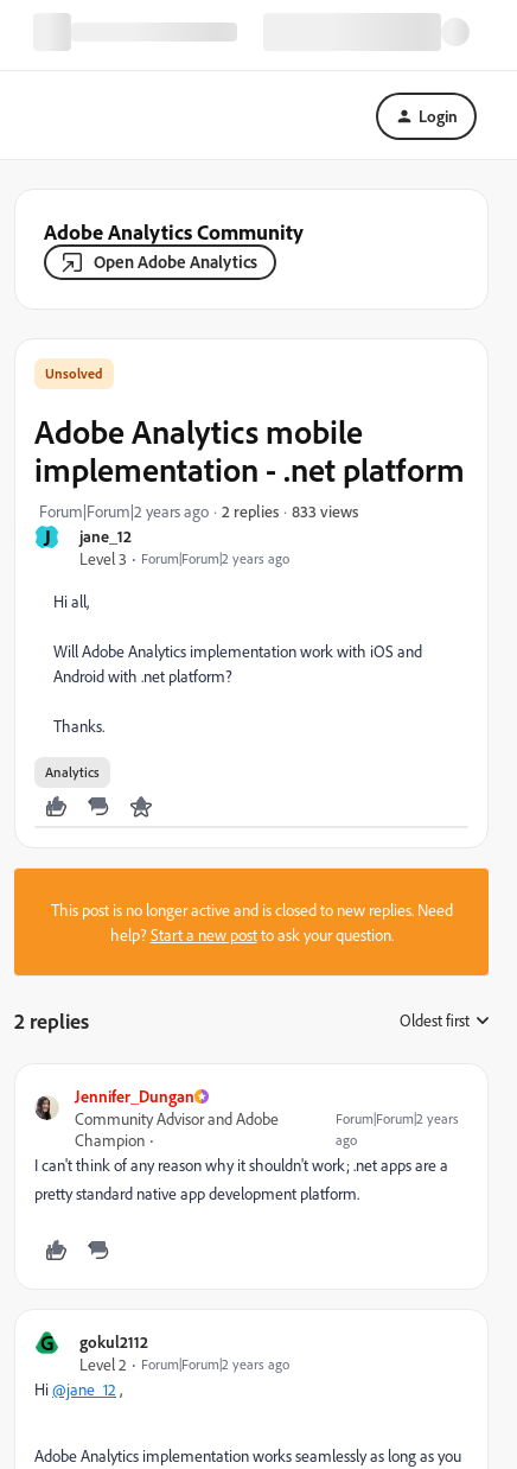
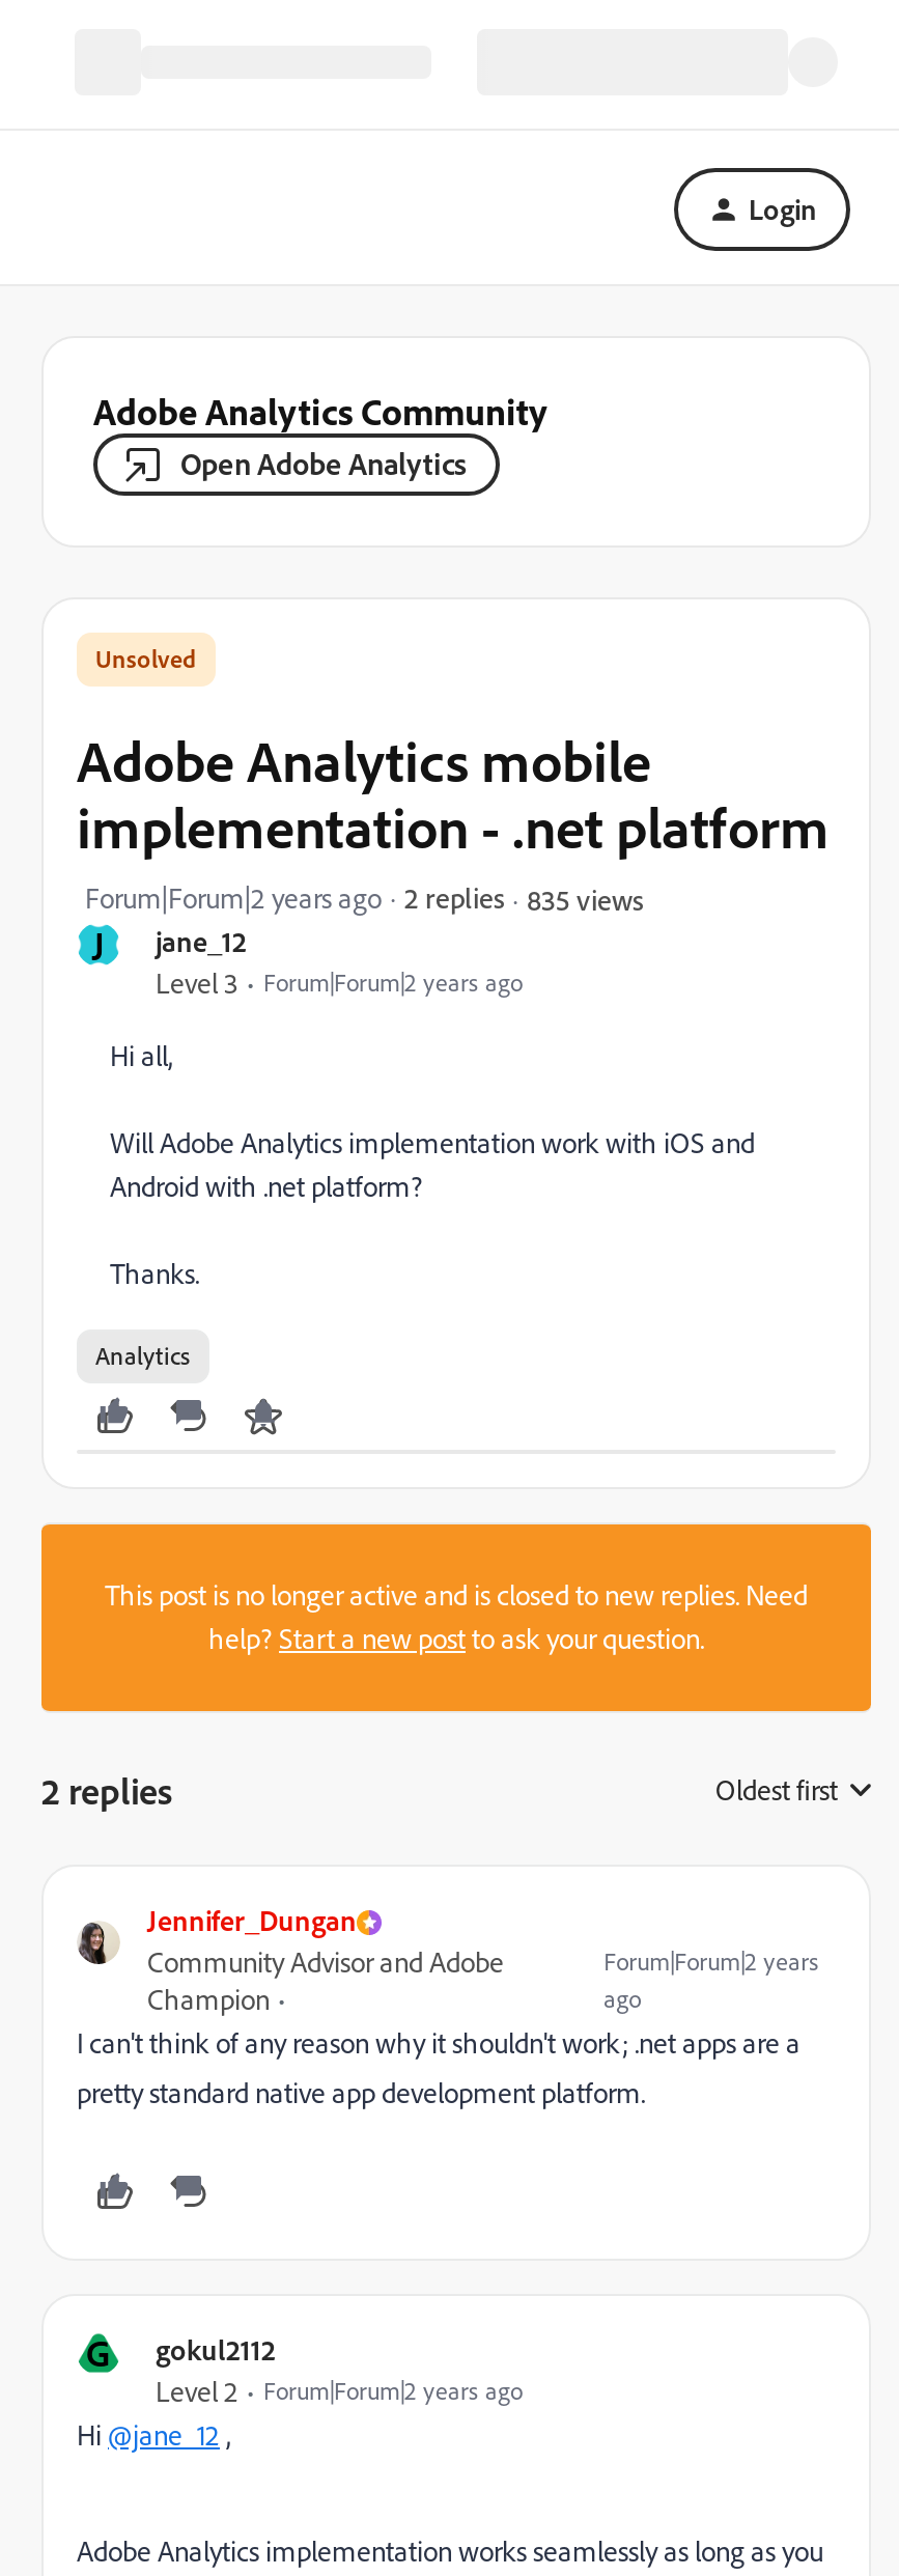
- 833 views
+ 835 views
